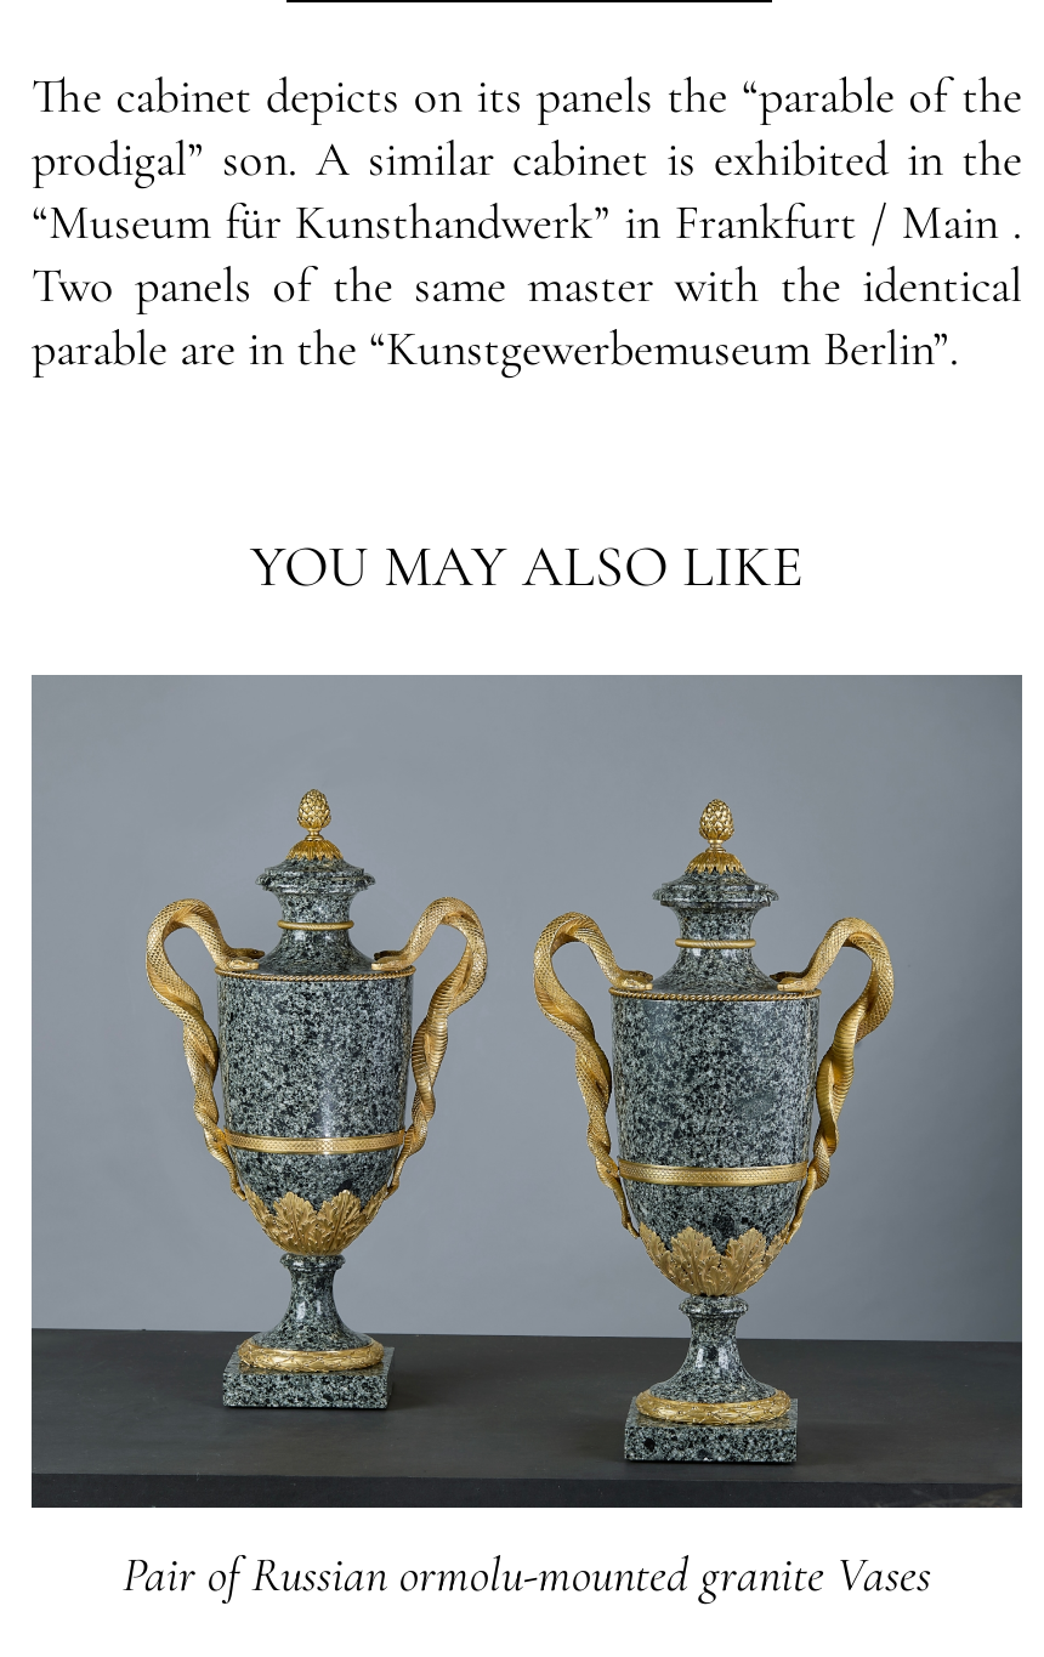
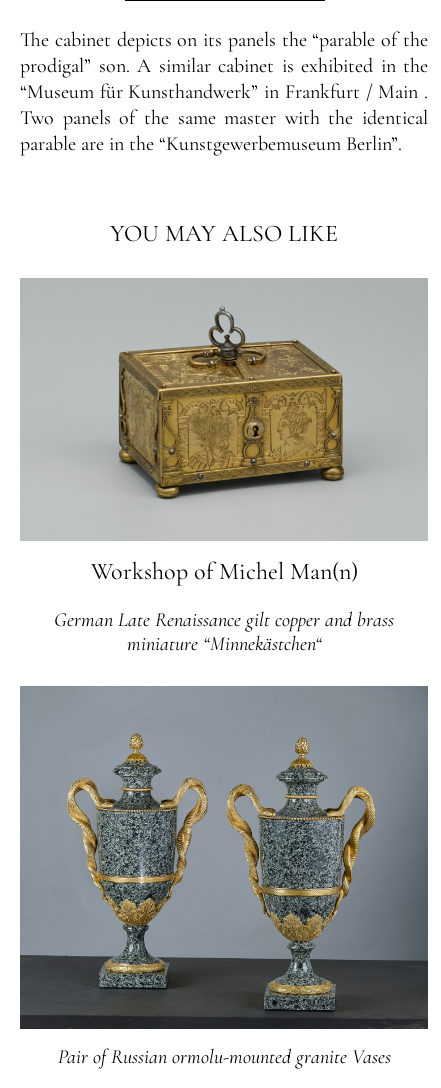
+ [image]
+ Workshop of Michel Man(n)
+ German Late Renaissance gilt copper and brass
+ miniature “Minnekästchen“
